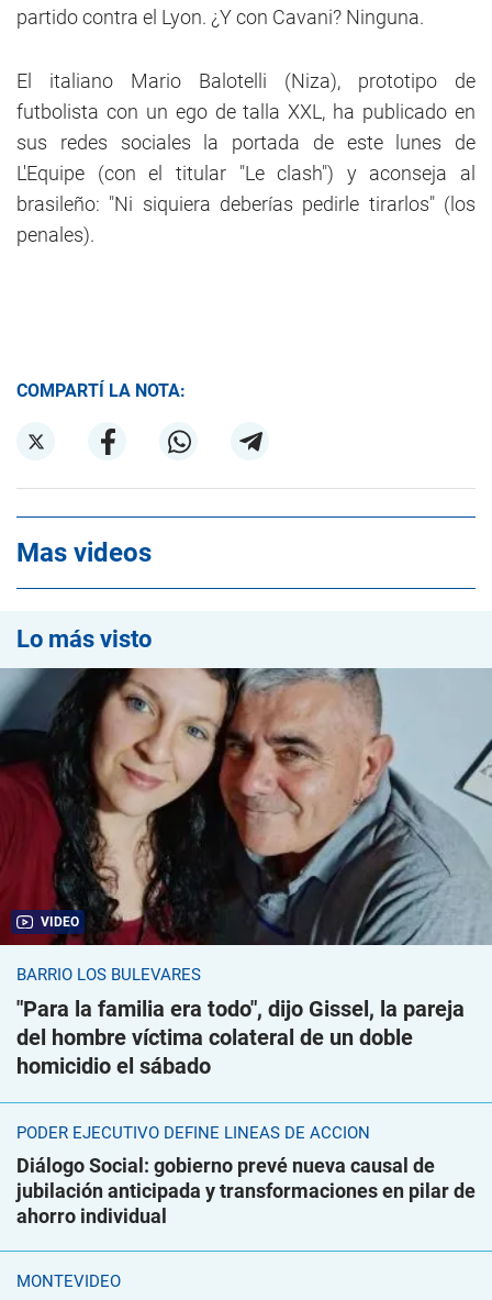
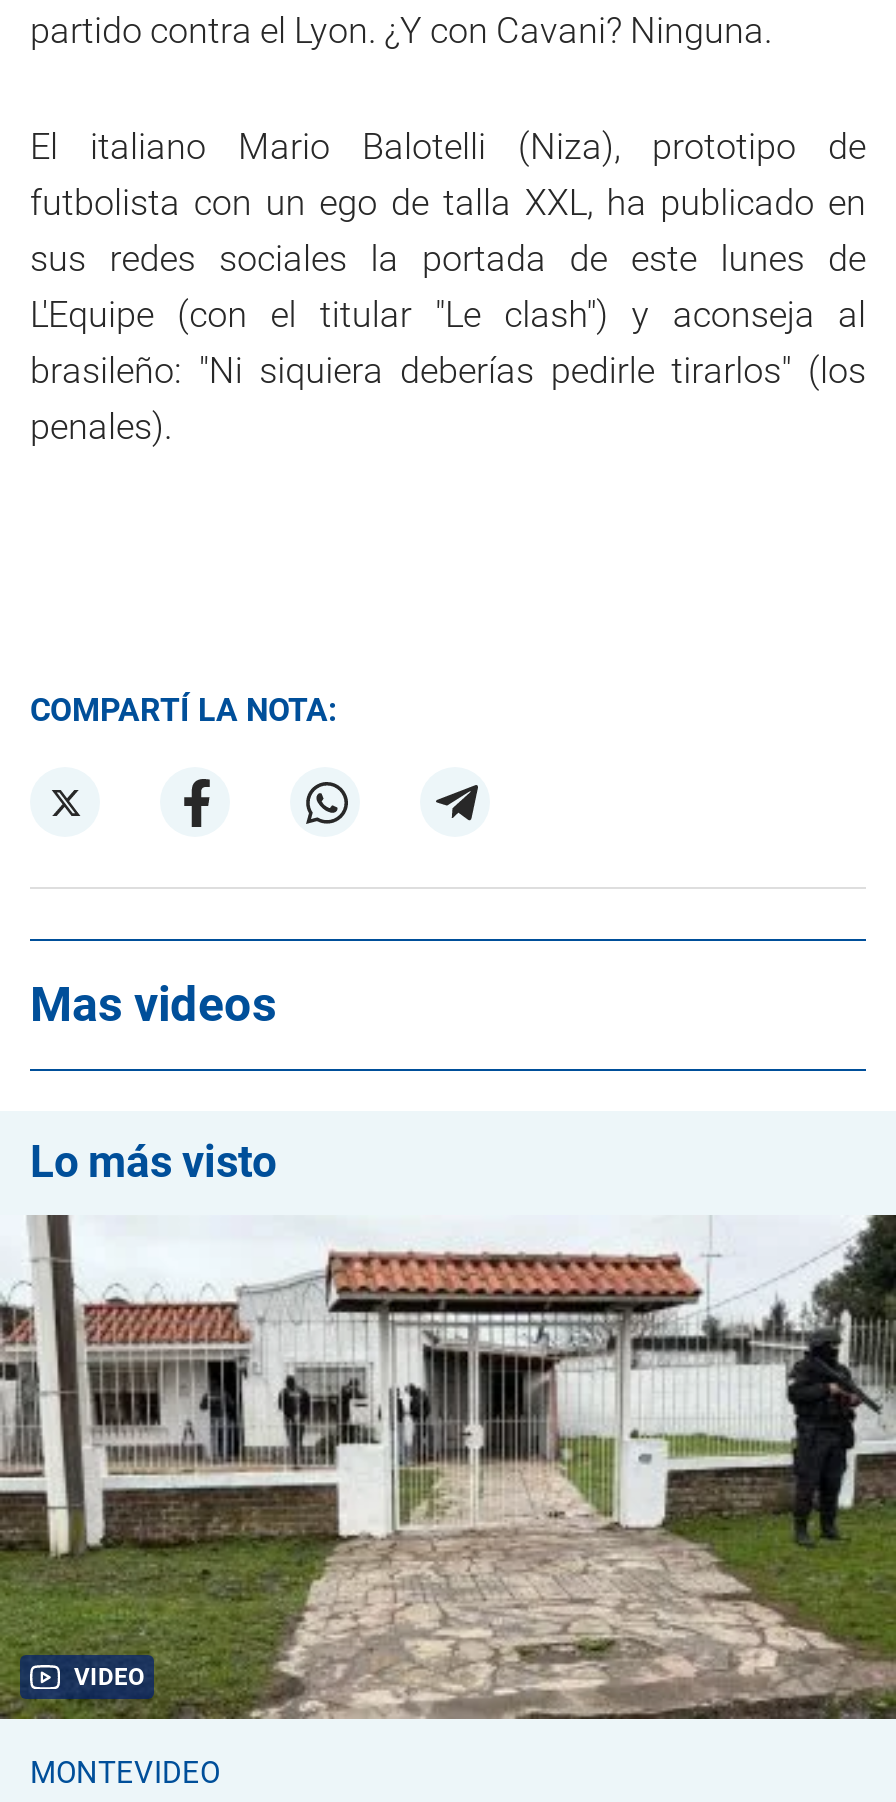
- [image]
+ [image]

- BARRIO LOS BULEVARES
- "Para la familia era todo", dijo Gissel, la pareja
- del hombre víctima colateral de un doble
- homicidio el sábado
- PODER EJECUTIVO DEFINE LÍNEAS DE ACCIÓN
- Diálogo Social: gobierno prevé nueva causal de
- jubilación anticipada y transformaciones en pilar de
- ahorro individual
